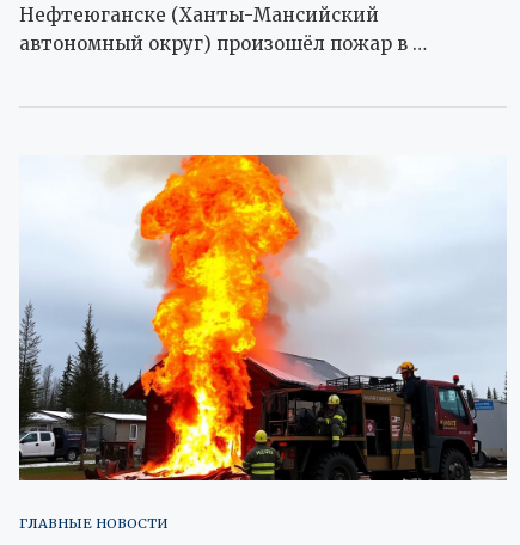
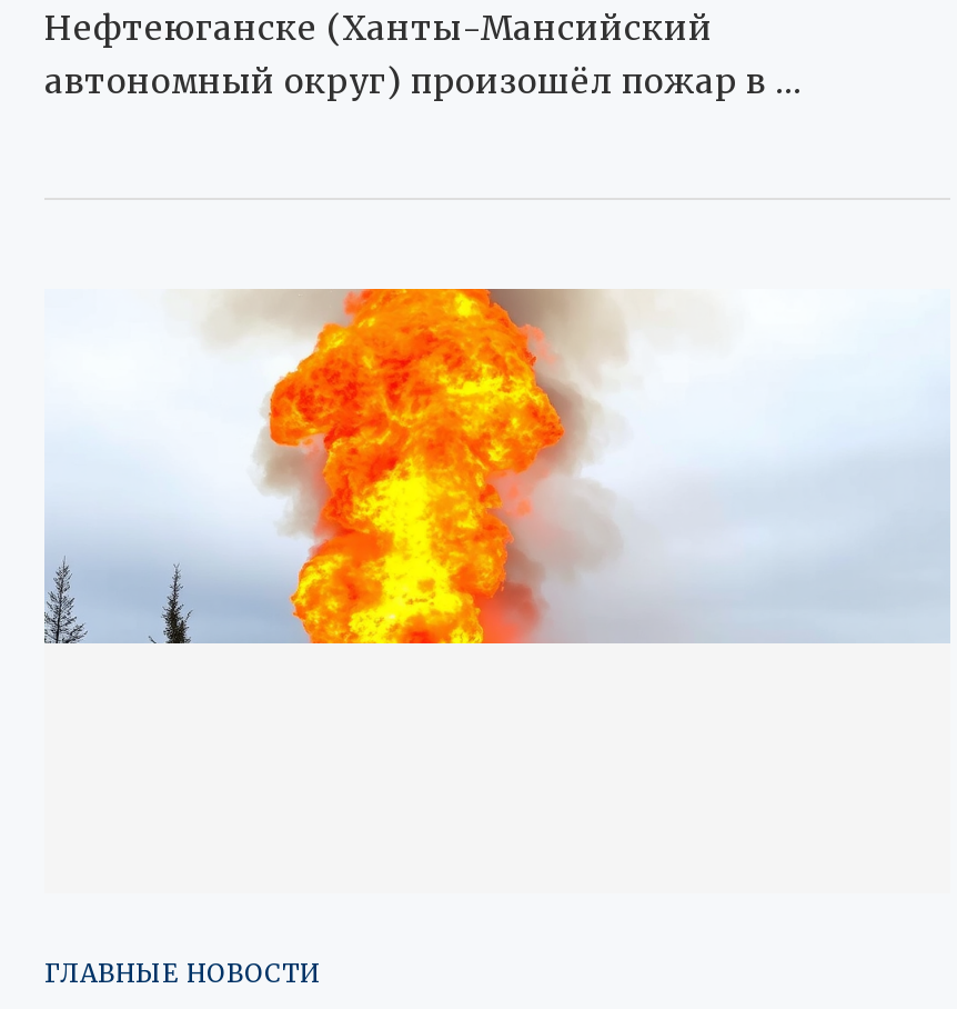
- [image]
